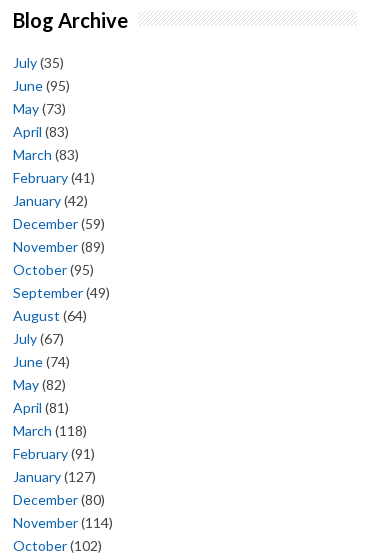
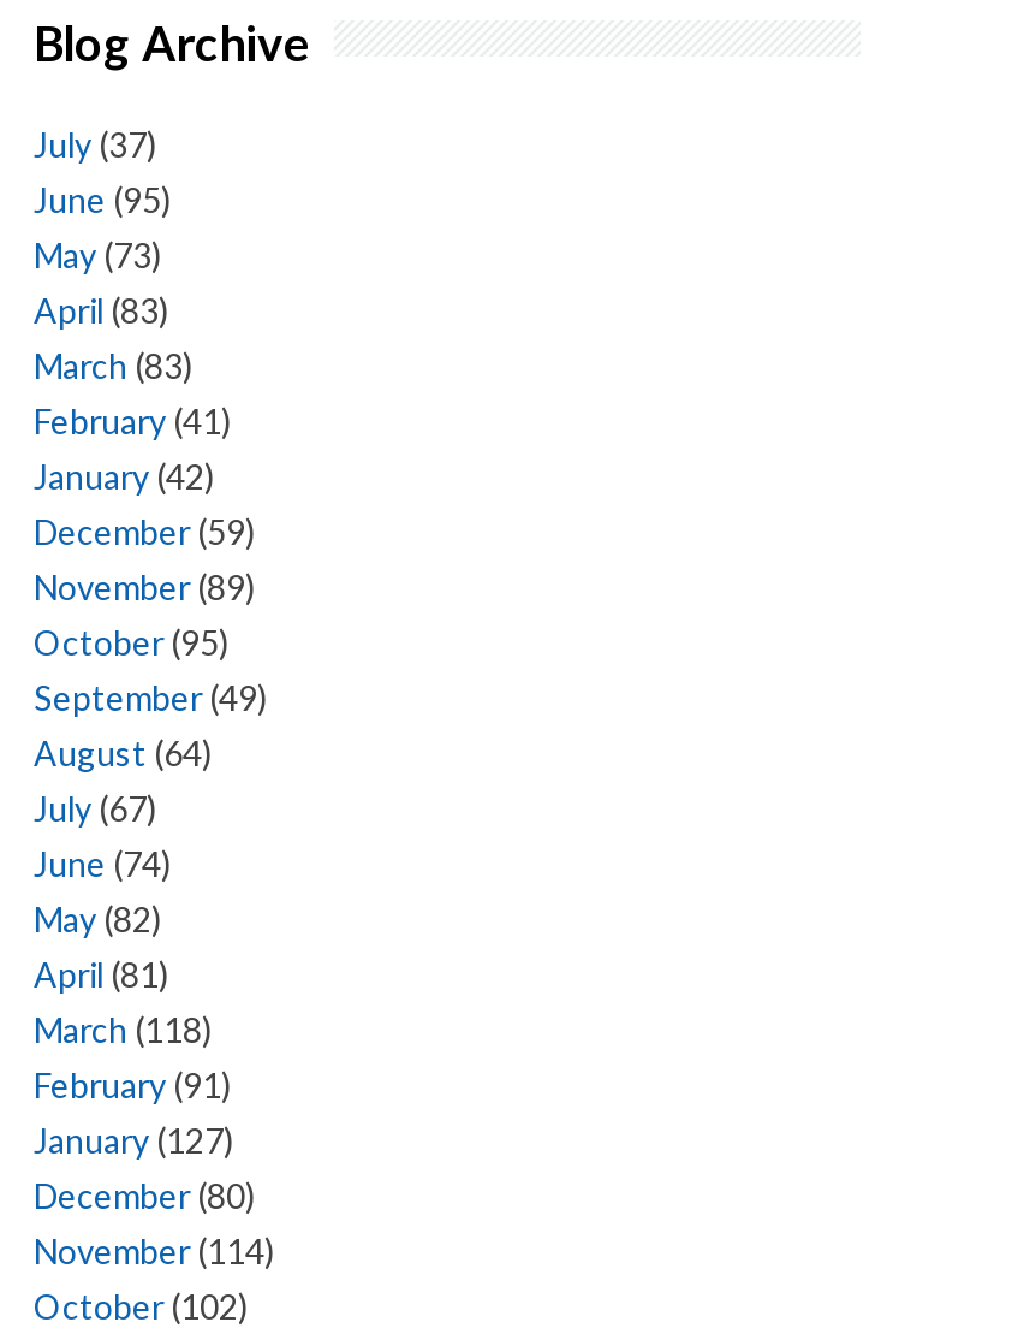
- July (35)
+ July (37)
